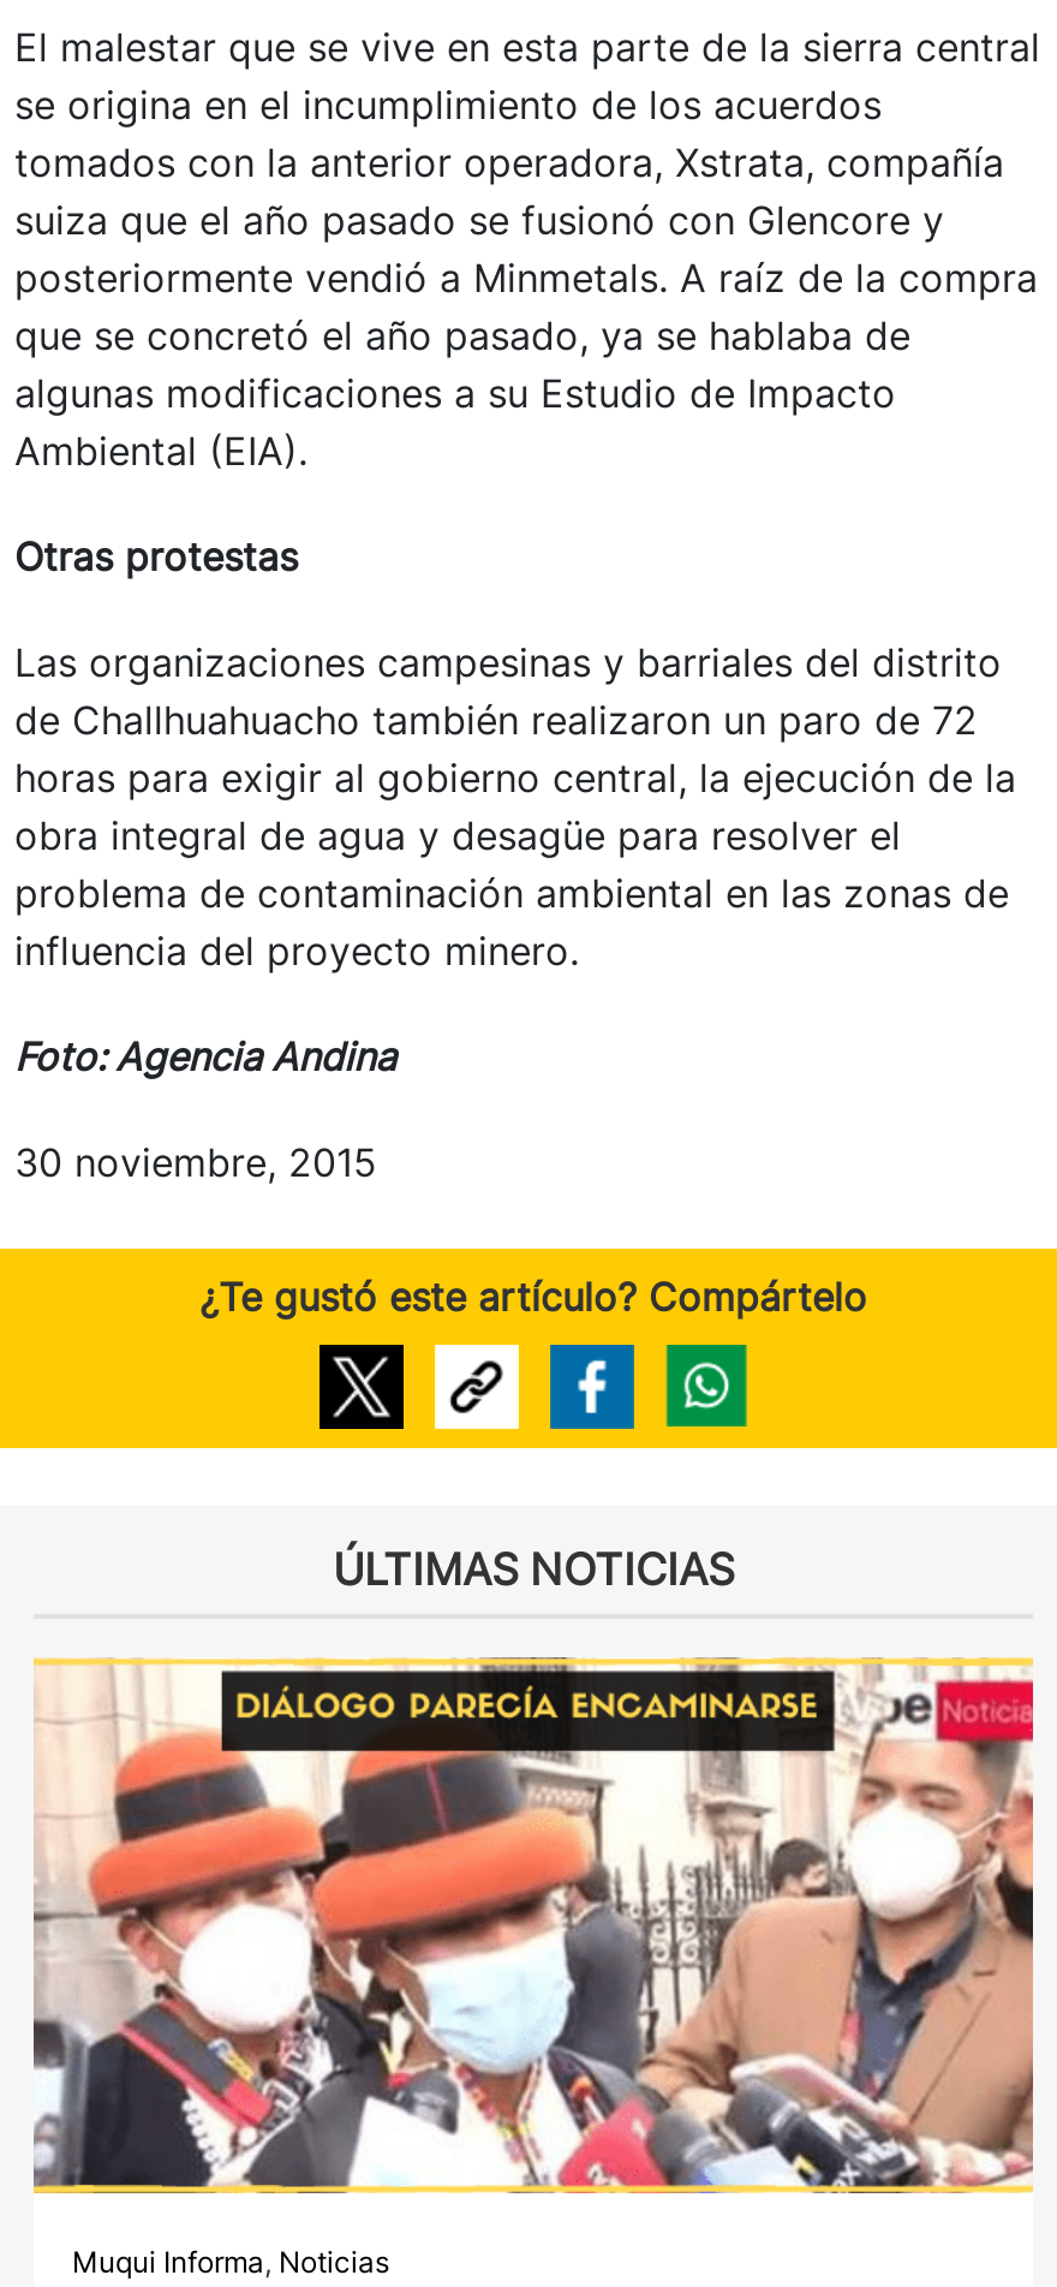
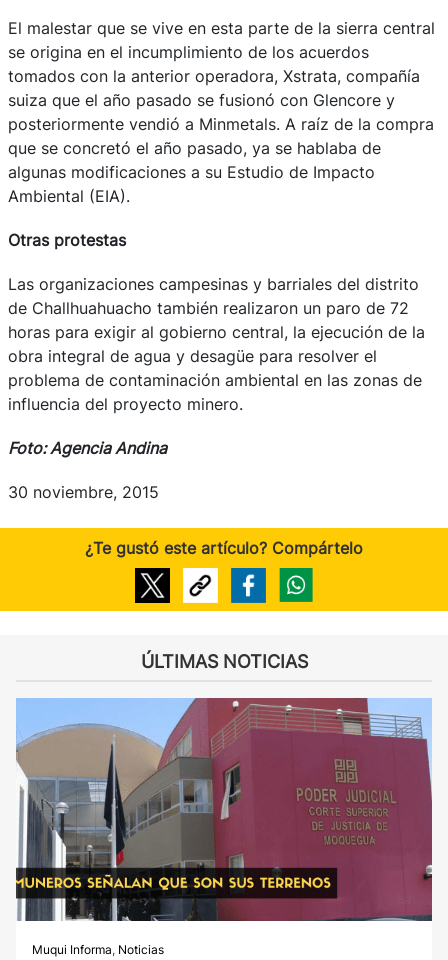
- [image]
+ [image]
